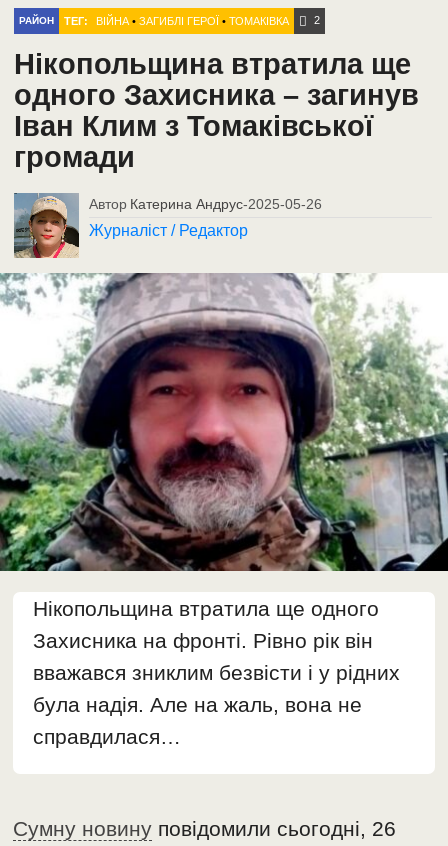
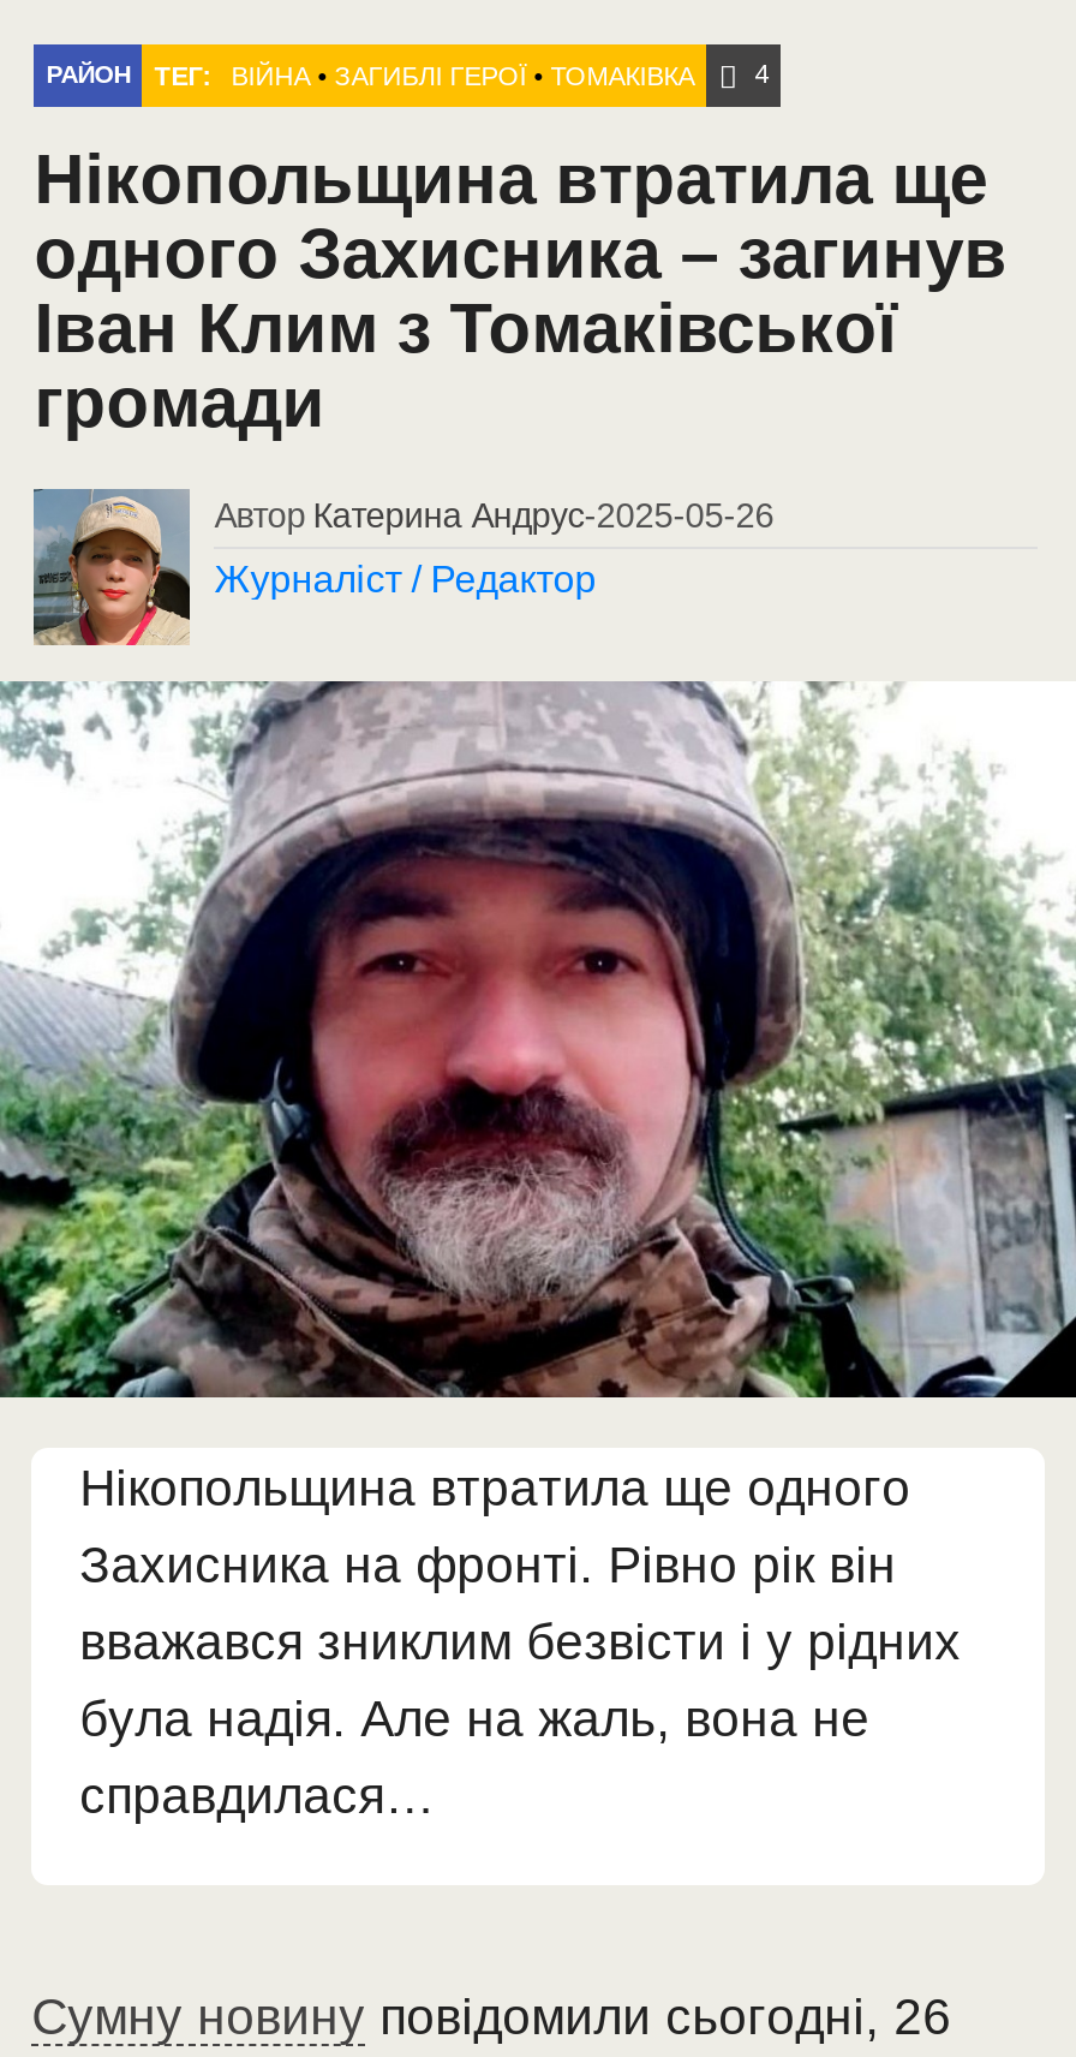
- 2
+ 4
